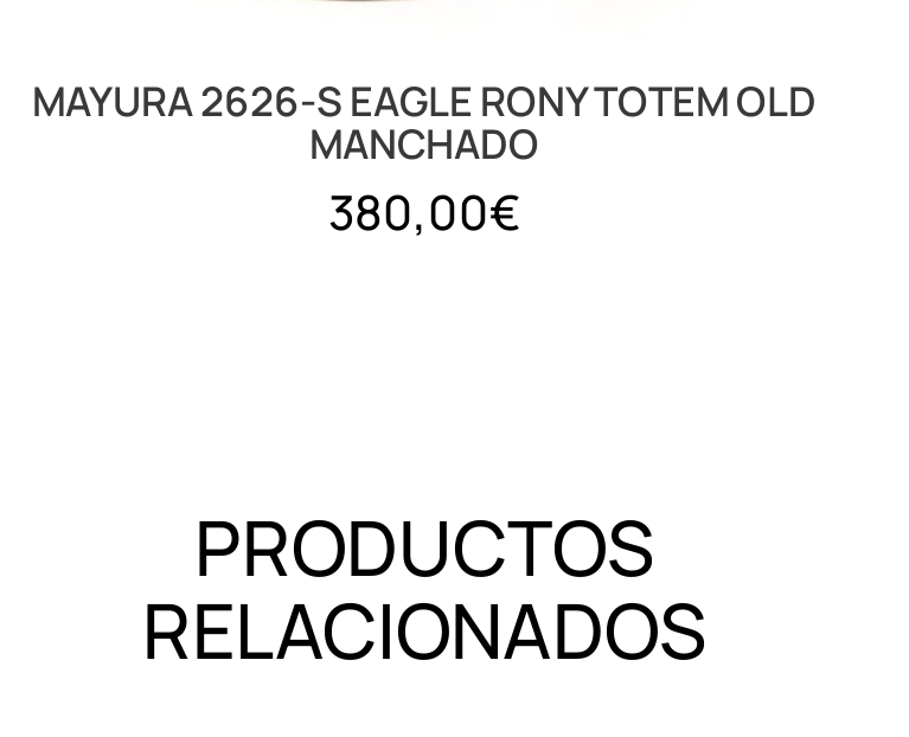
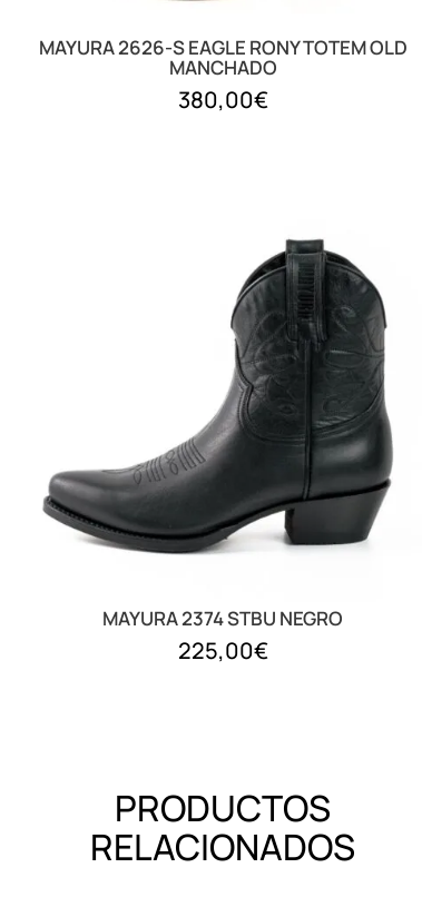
+ [image]

+ MAYURA 2374 STBU NEGRO
+ 225,00€
